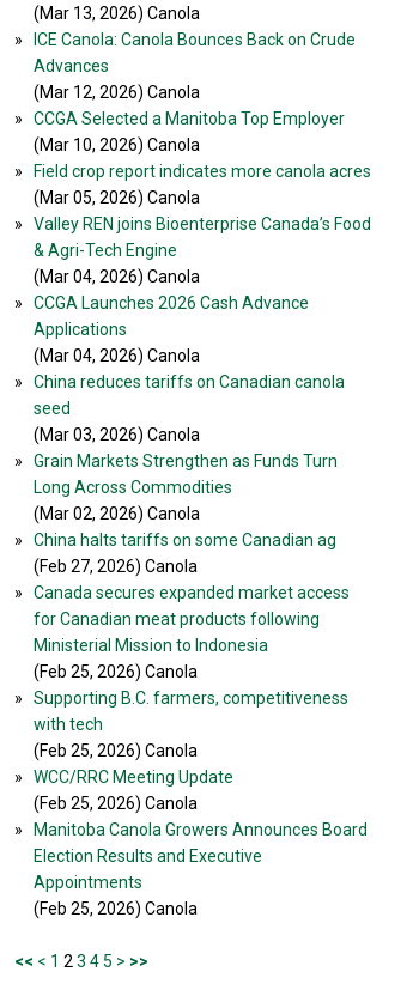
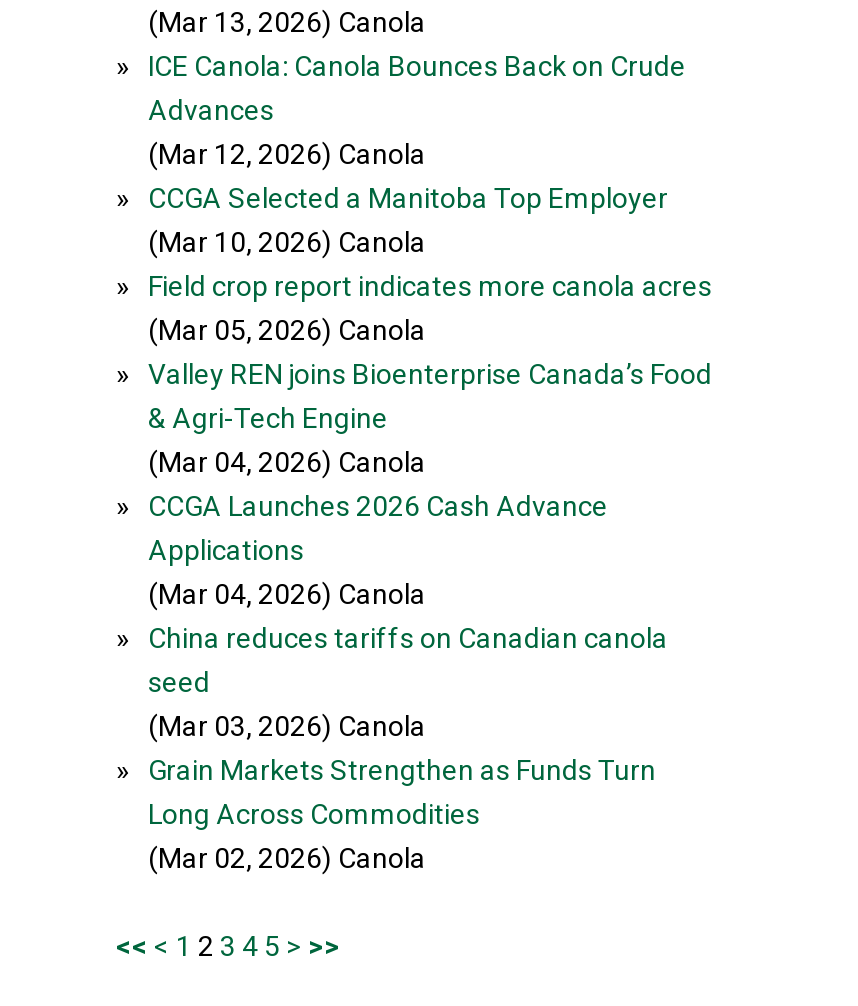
- » China halts tariffs on some Canadian ag
- (Feb 27, 2026) Canola
- » Canada secures expanded market access
- for Canadian meat products following
- Ministerial Mission to Indonesia
- (Feb 25, 2026) Canola
- » Supporting B.C. farmers, competitiveness
- with tech
- (Feb 25, 2026) Canola
- » WCC/RRC Meeting Update
- (Feb 25, 2026) Canola
- » Manitoba Canola Growers Announces Board
- Election Results and Executive
- Appointments
- (Feb 25, 2026) Canola
